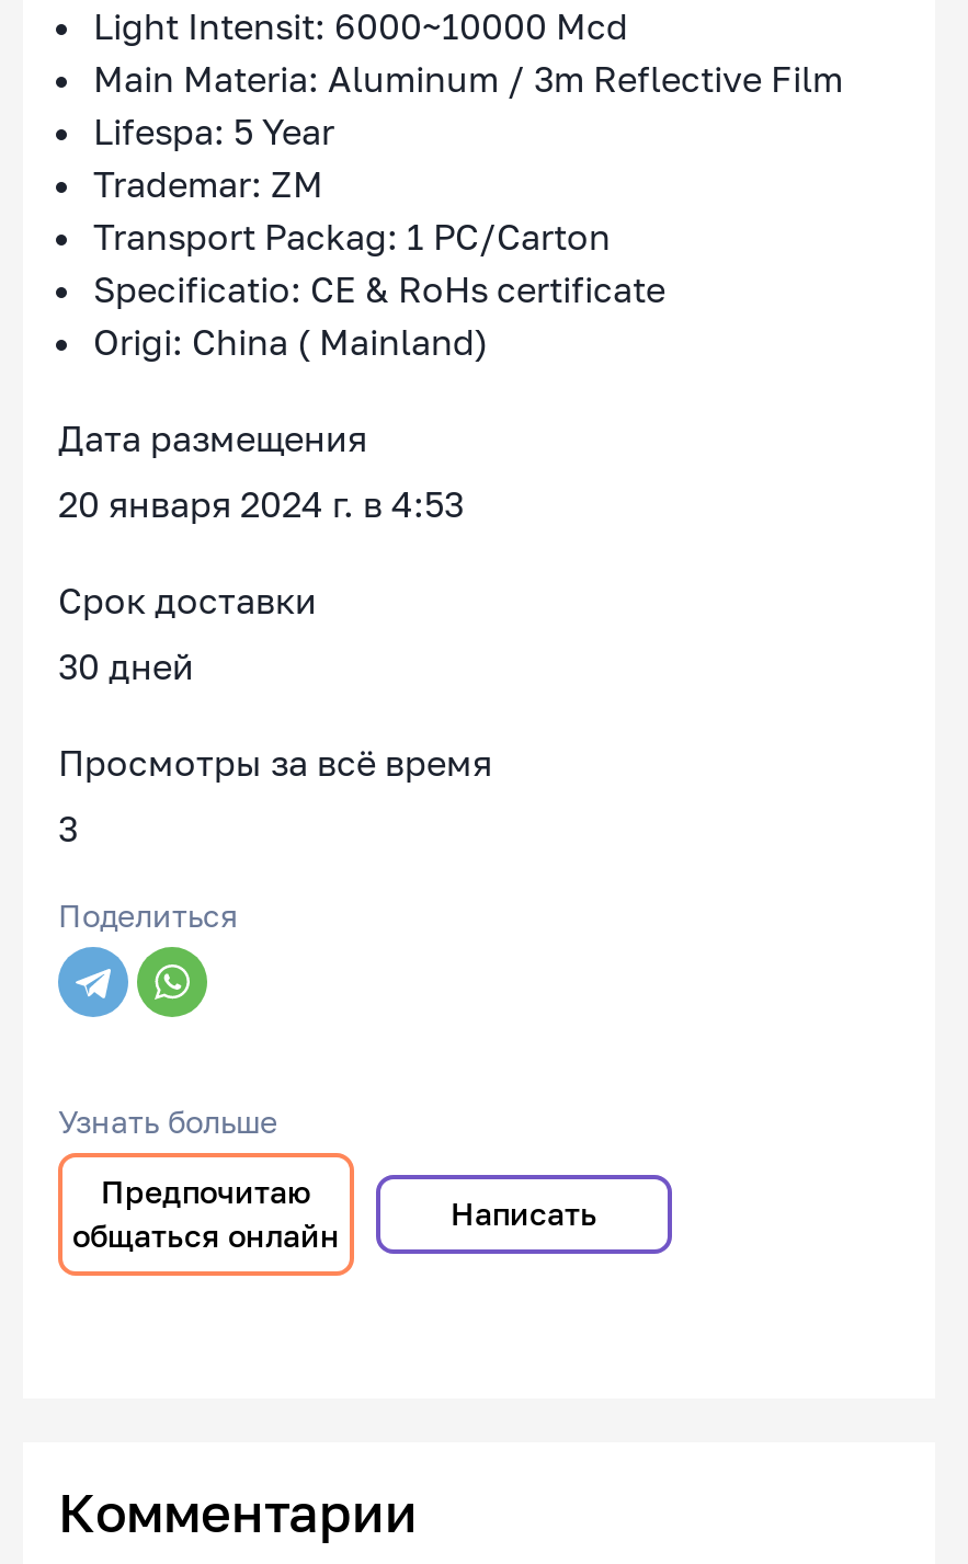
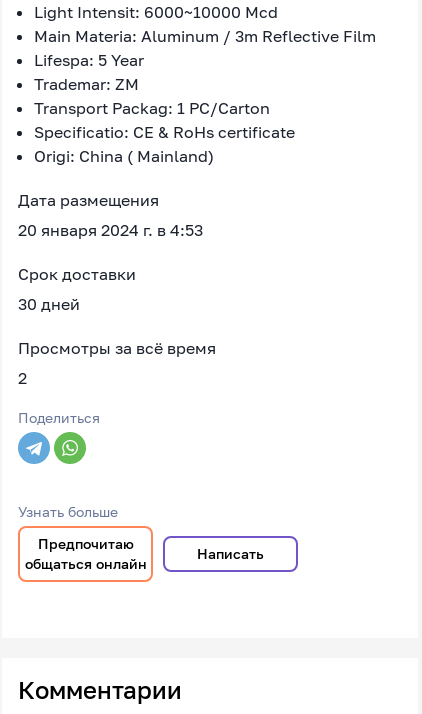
- 3
+ 2
